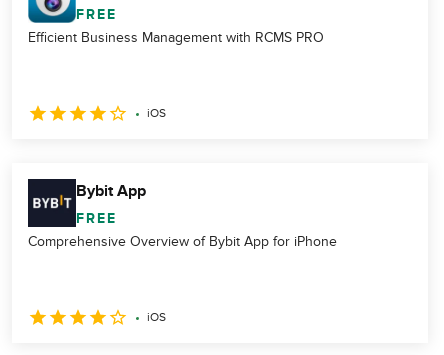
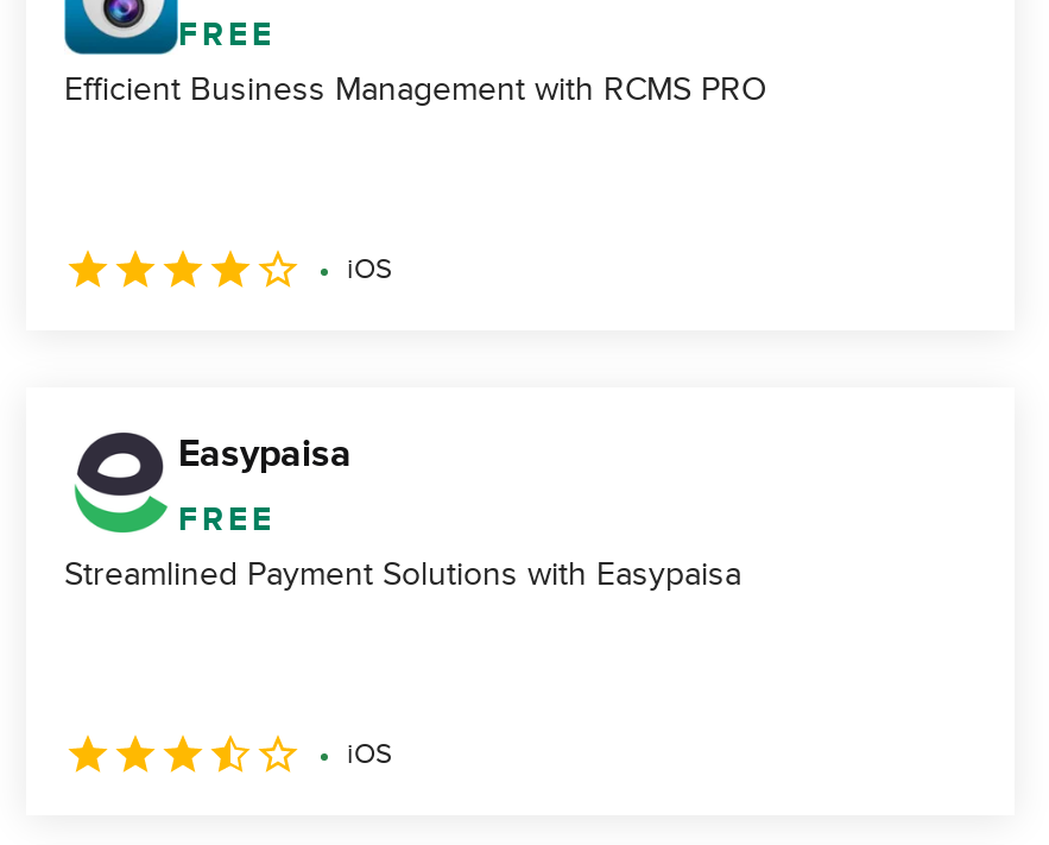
- [image]
- Bybit App
+ [image]
+ Easypaisa

- Comprehensive Overview of Bybit App for iPhone
+ Streamlined Payment Solutions with Easypaisa
